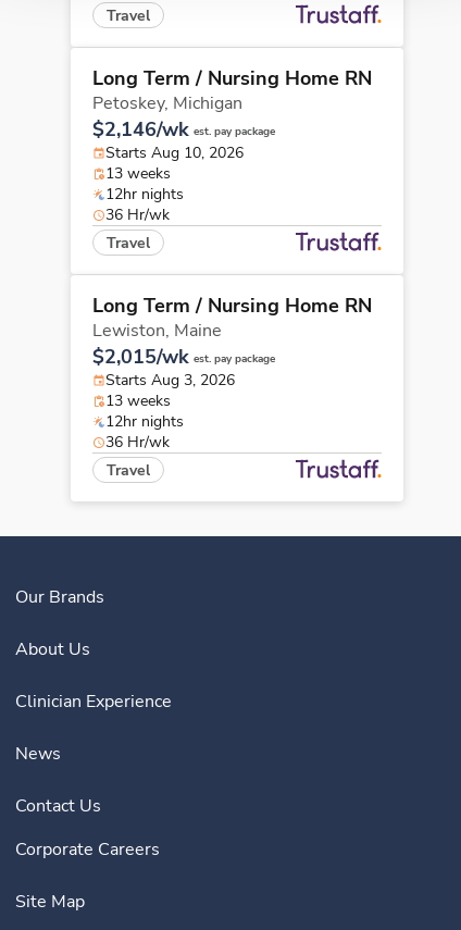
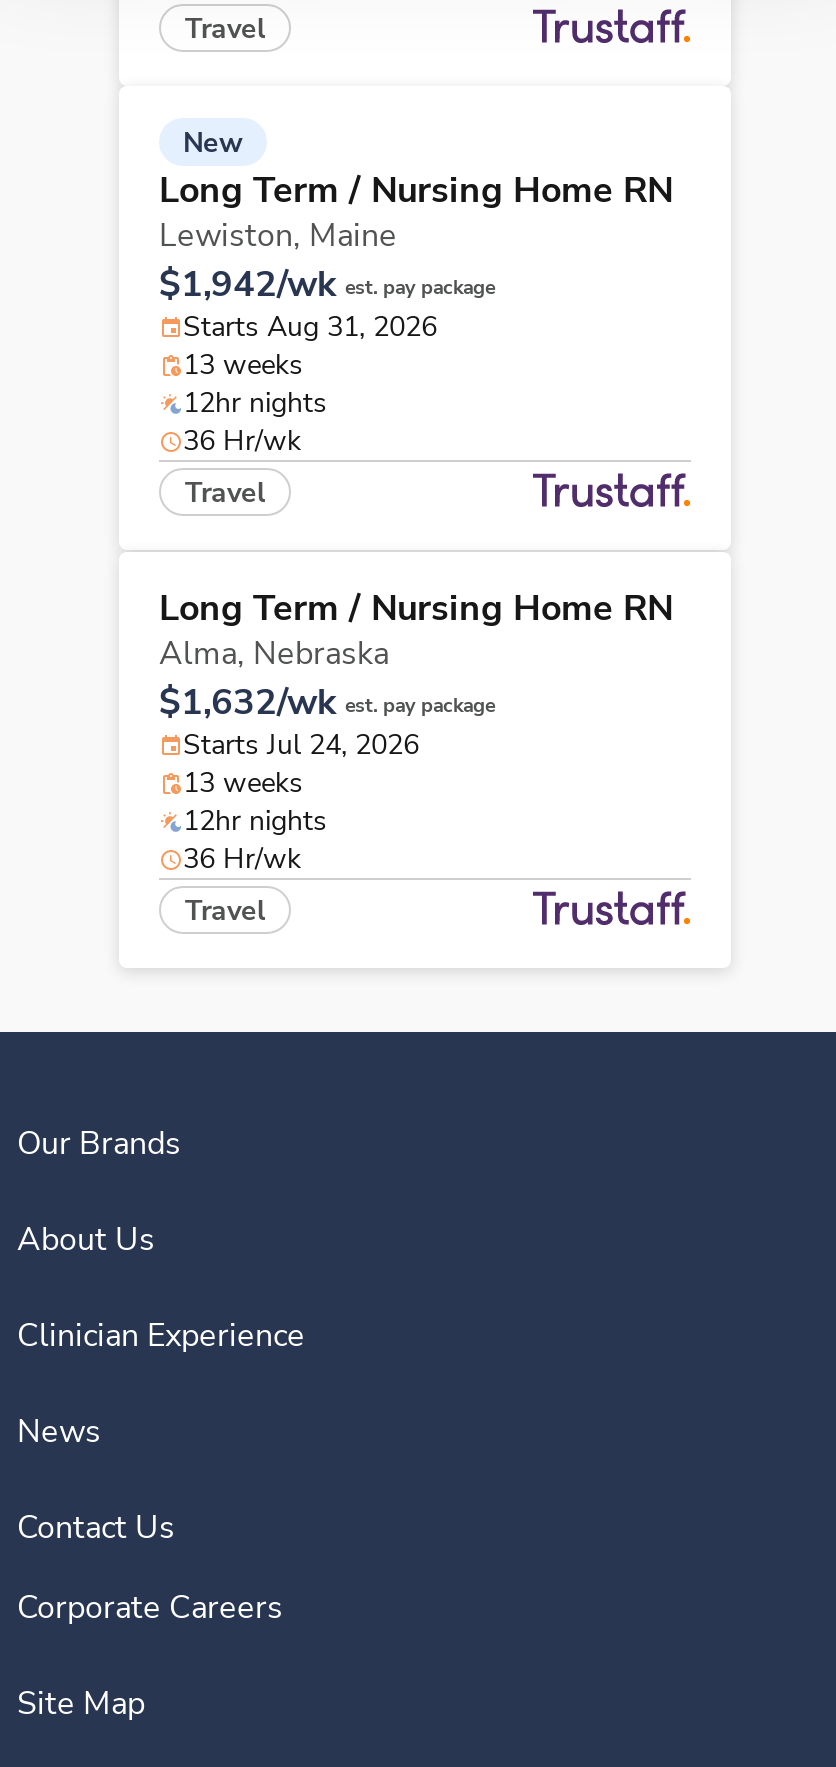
+ New

- Petoskey, Michigan
- $2,146/wk est. pay package
- Starts Aug 10, 2026
+ $1,942/wk est. pay package
+ Starts Aug 31, 2026

moved up: Lewiston, Maine

- $2,015/wk est. pay package
- Starts Aug 3, 2026
+ Alma, Nebraska
+ $1,632/wk est. pay package
+ Starts Jul 24, 2026
